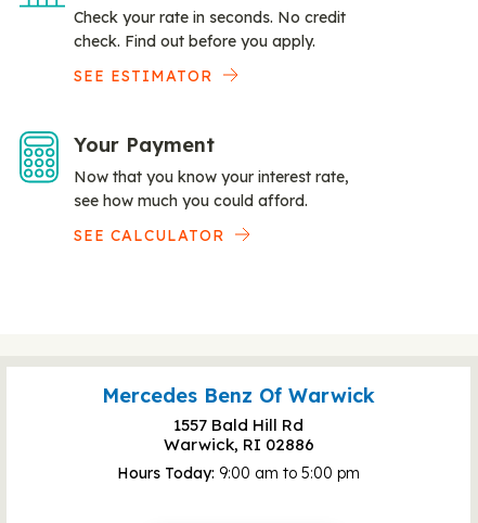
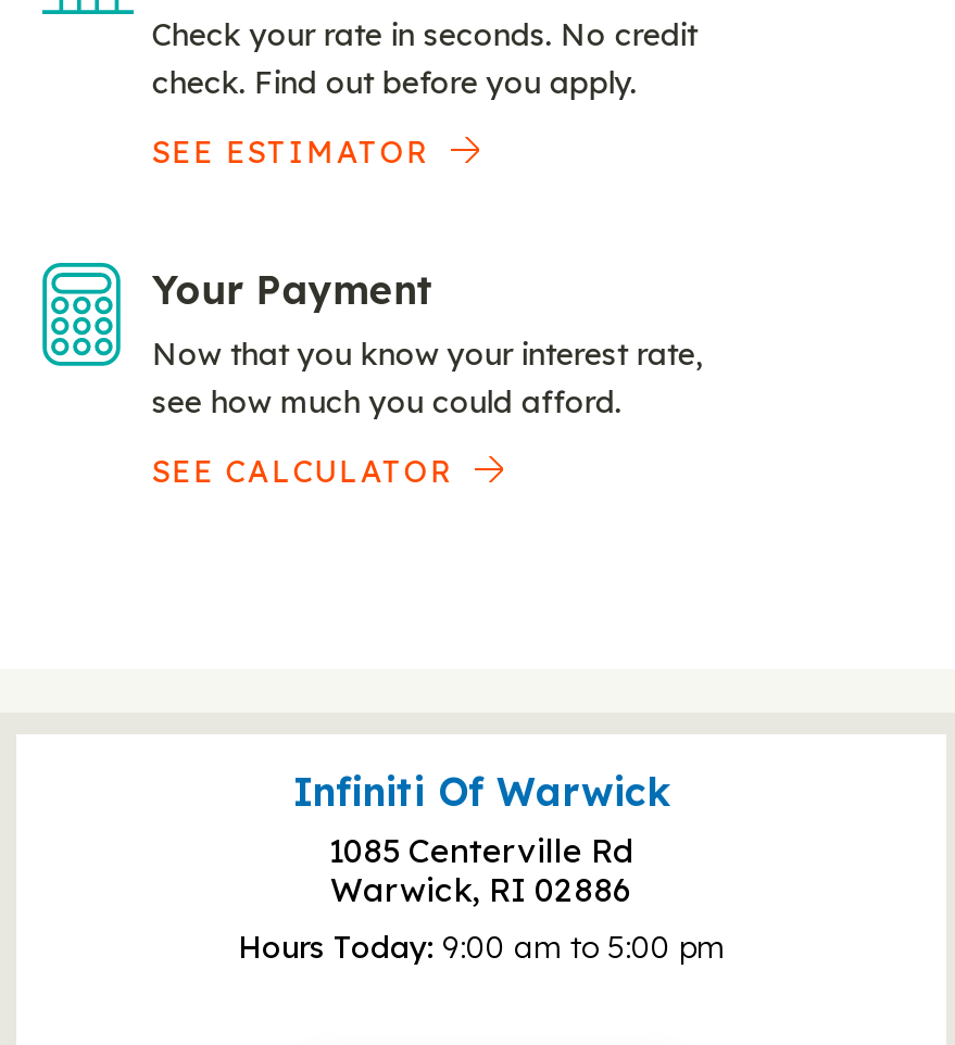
- Mercedes Benz Of Warwick
- 1557 Bald Hill Rd
+ Infiniti Of Warwick
+ 1085 Centerville Rd
